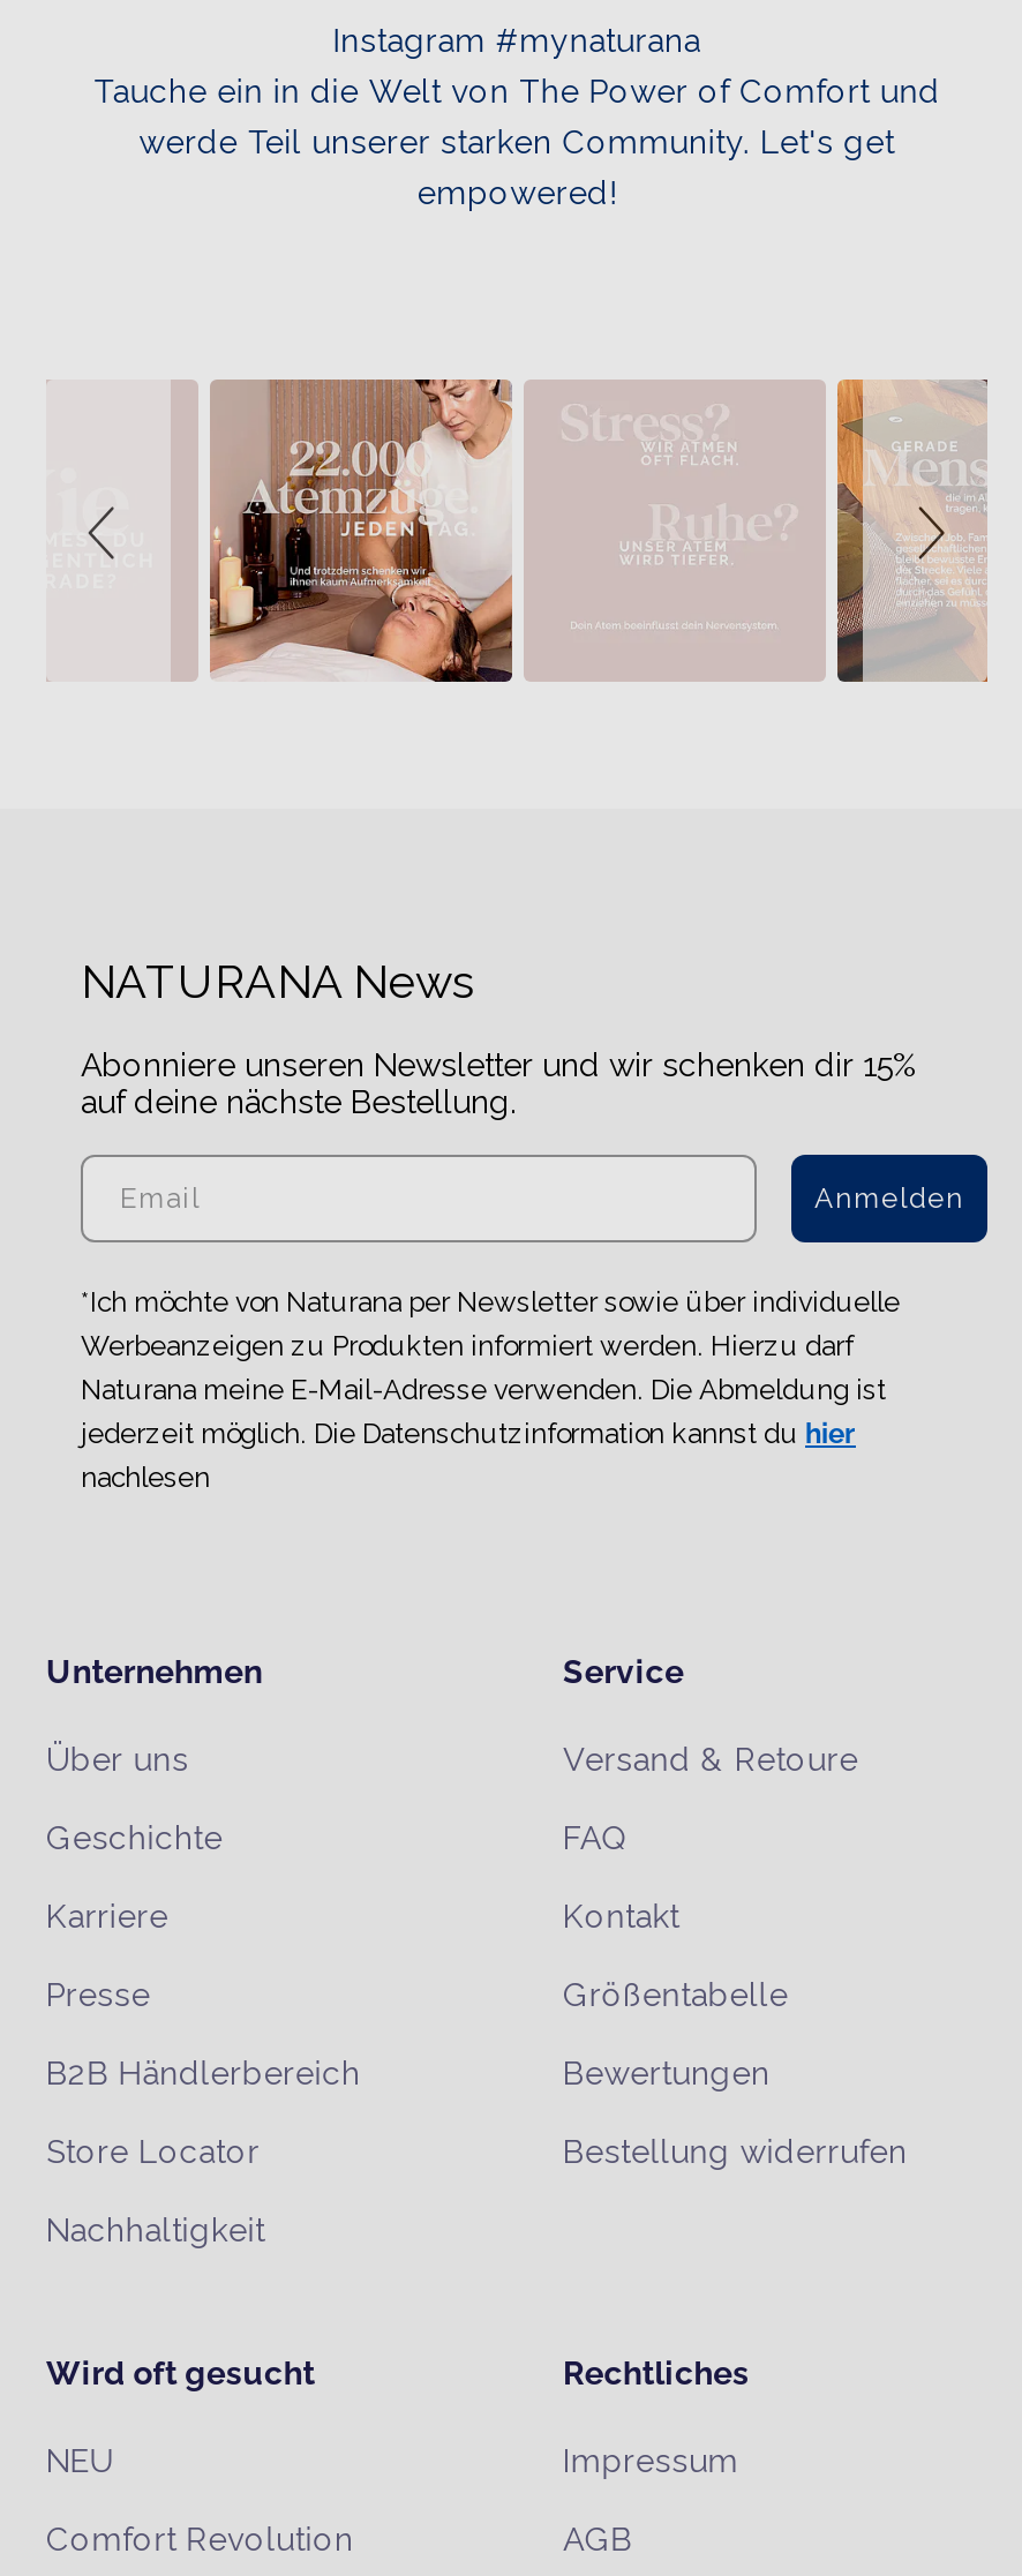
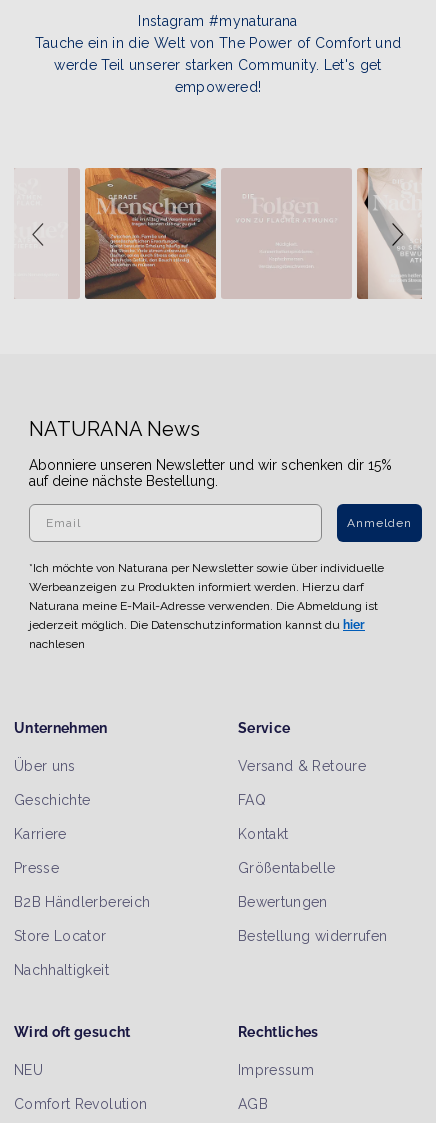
- [image]
+ [image]

- [image]
+ [image]
